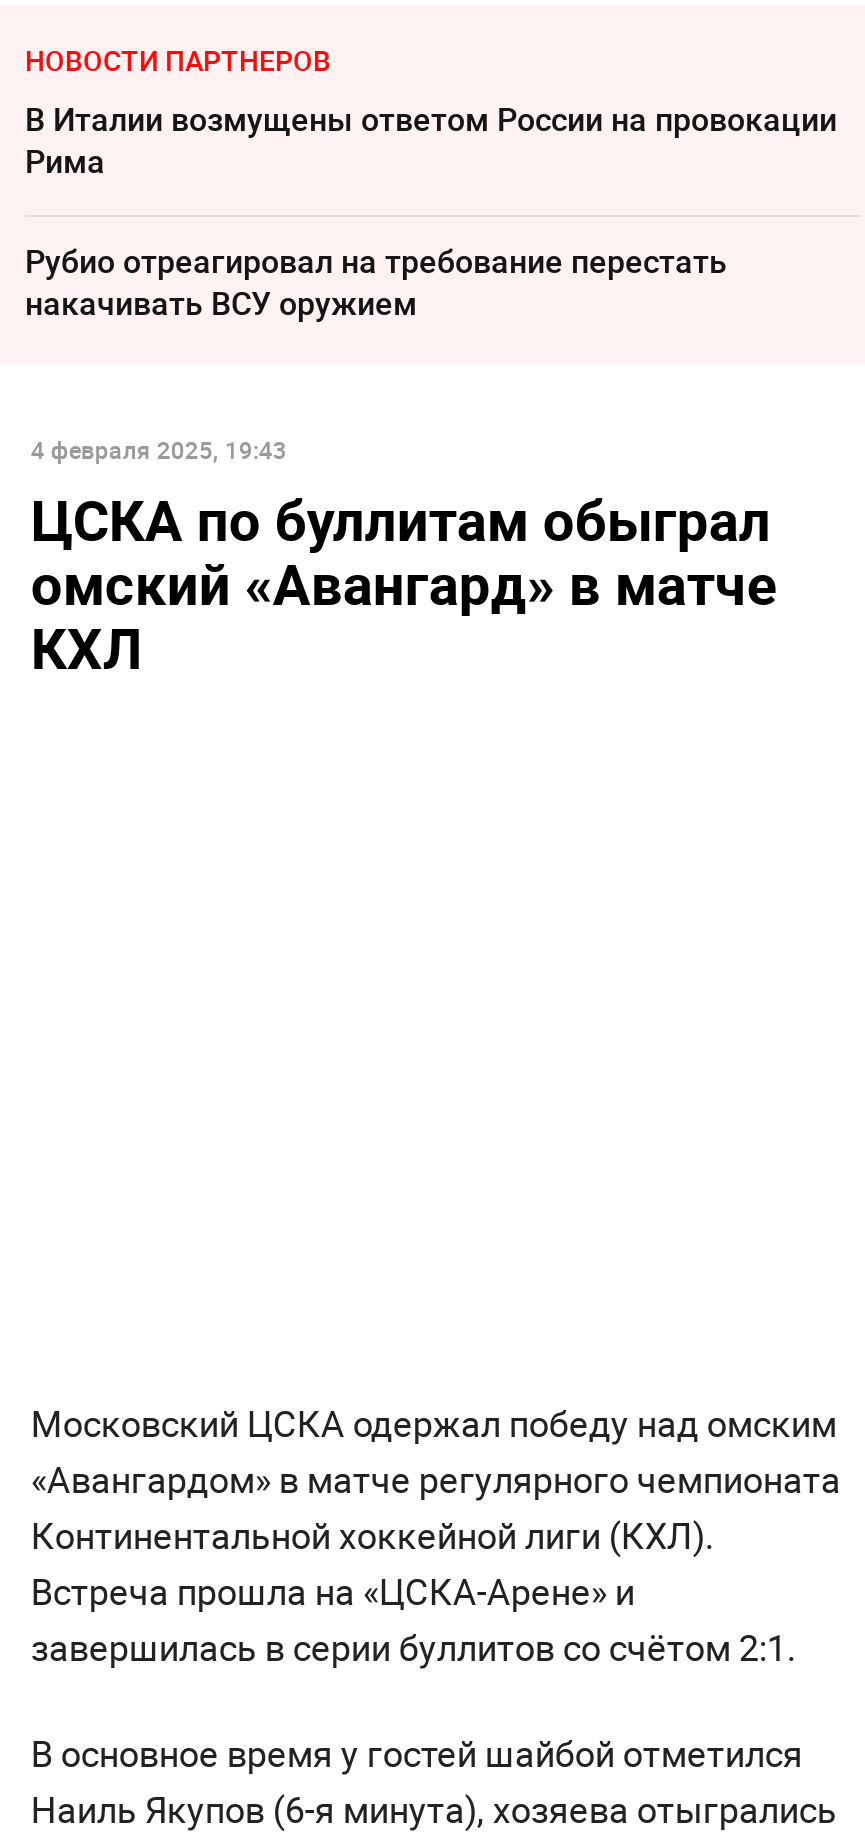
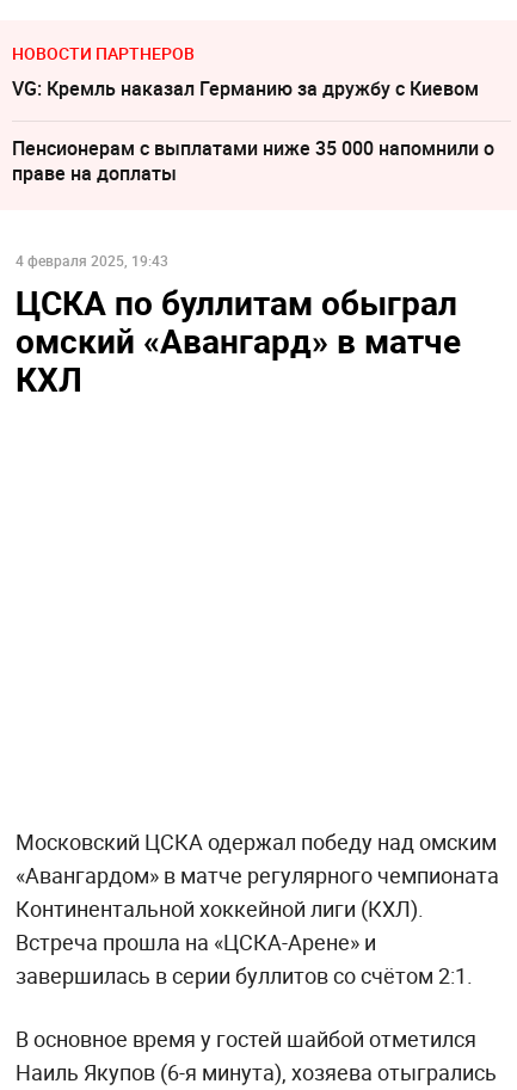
- В Италии возмущены ответом России на провокации
- Рима
+ VG: Кремль наказал Германию за дружбу с Киевом

- Рубио отреагировал на требование перестать
- накачивать ВСУ оружием
+ Пенсионерам с выплатами ниже 35 000 напомнили о
+ праве на доплаты
